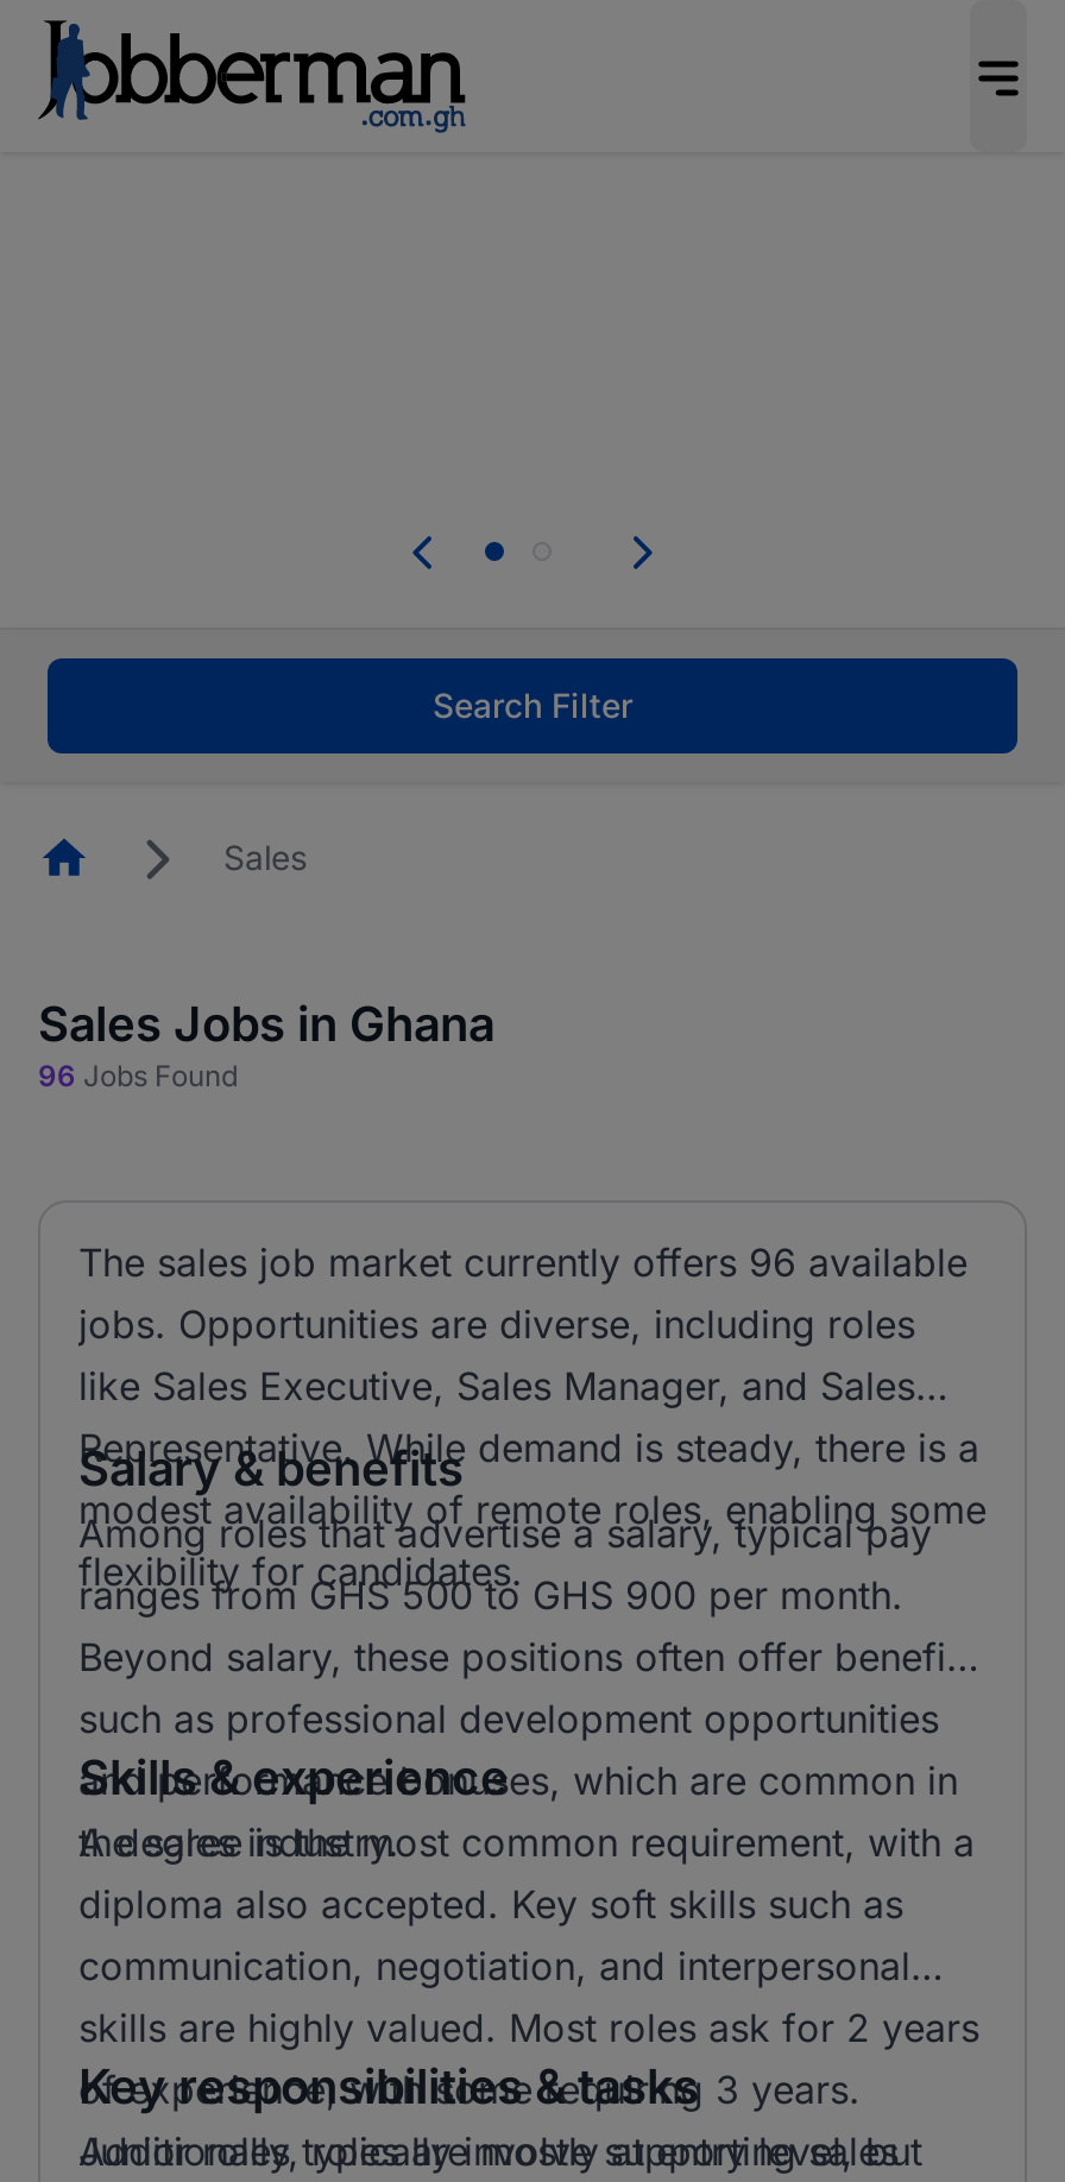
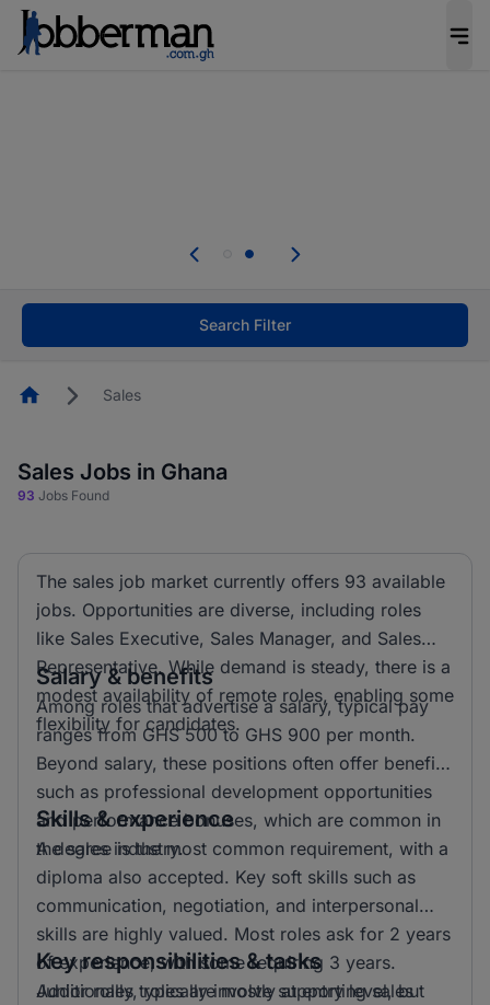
- 96 Jobs Found
+ 93 Jobs Found

- The sales job market currently offers 96 available
+ The sales job market currently offers 93 available
